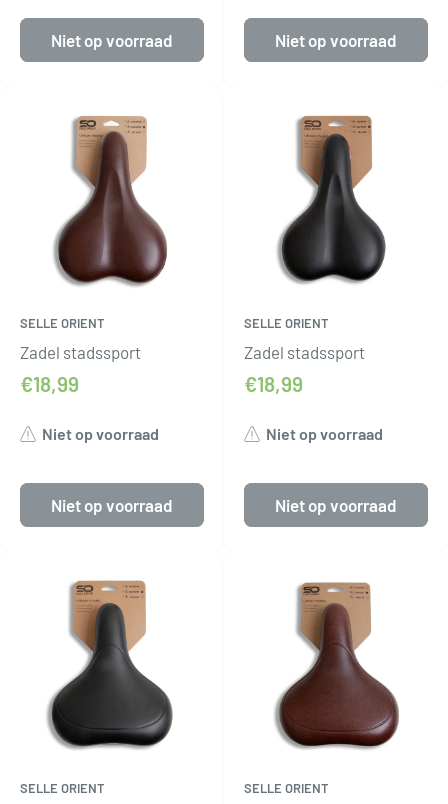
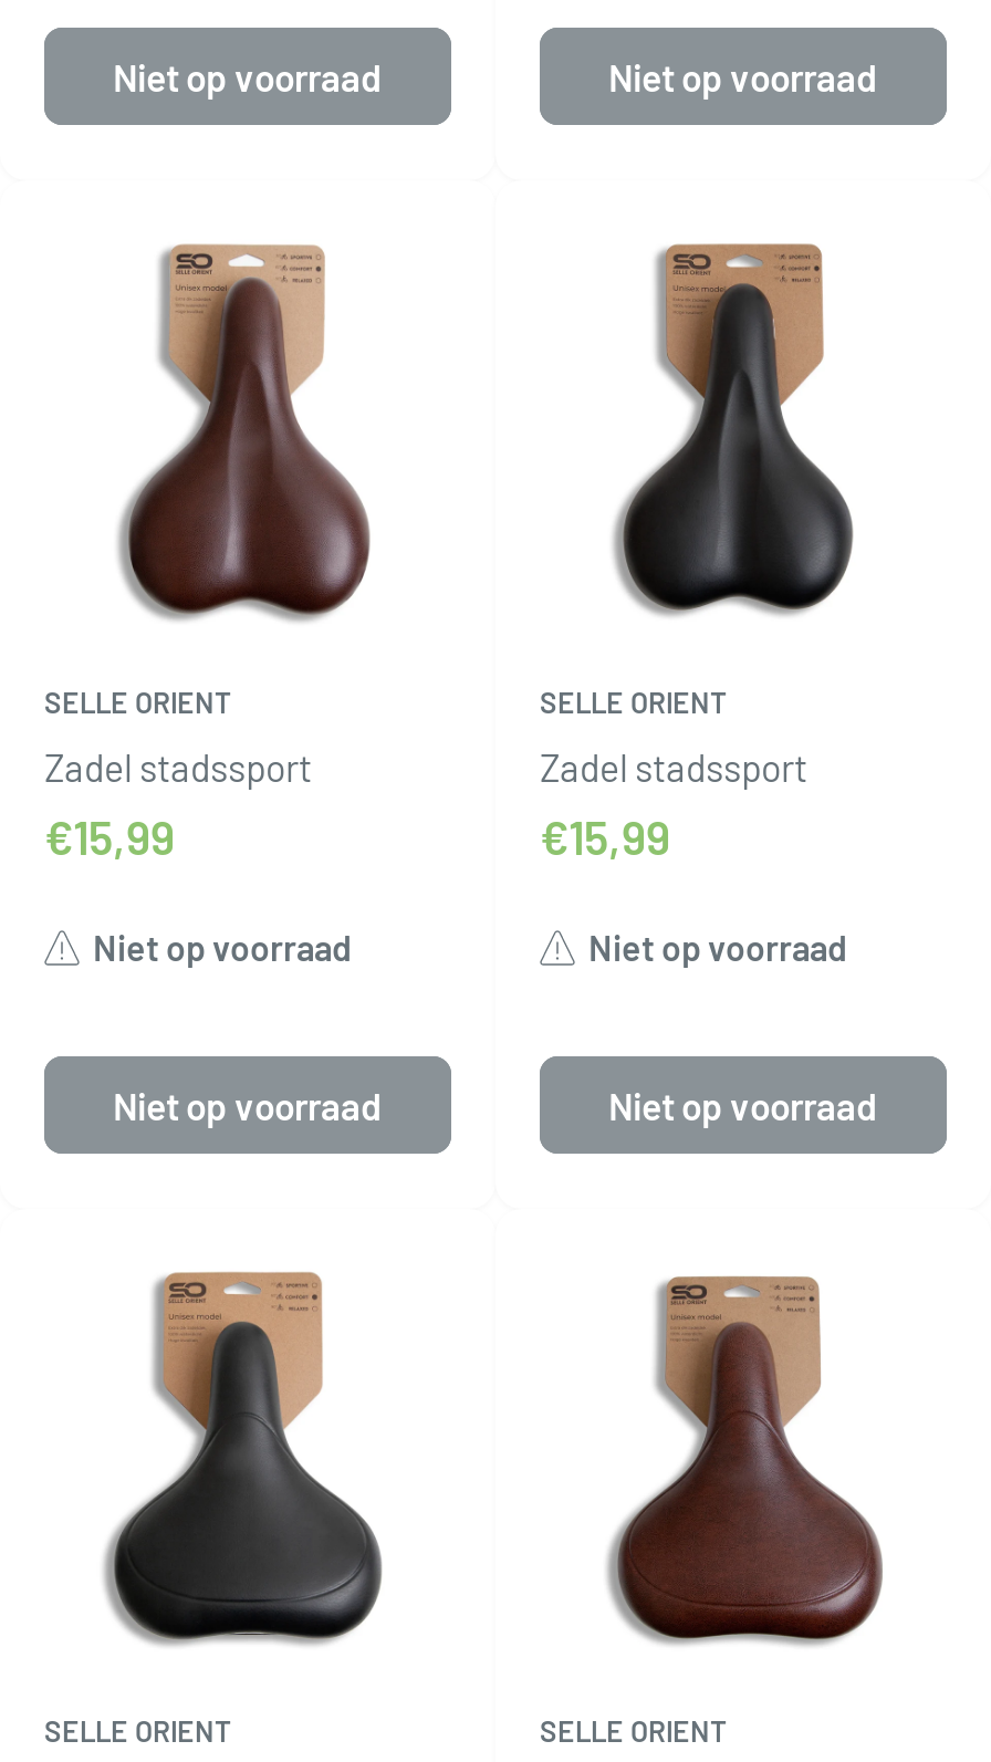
- €18,99
+ €15,99

- €18,99
+ €15,99
